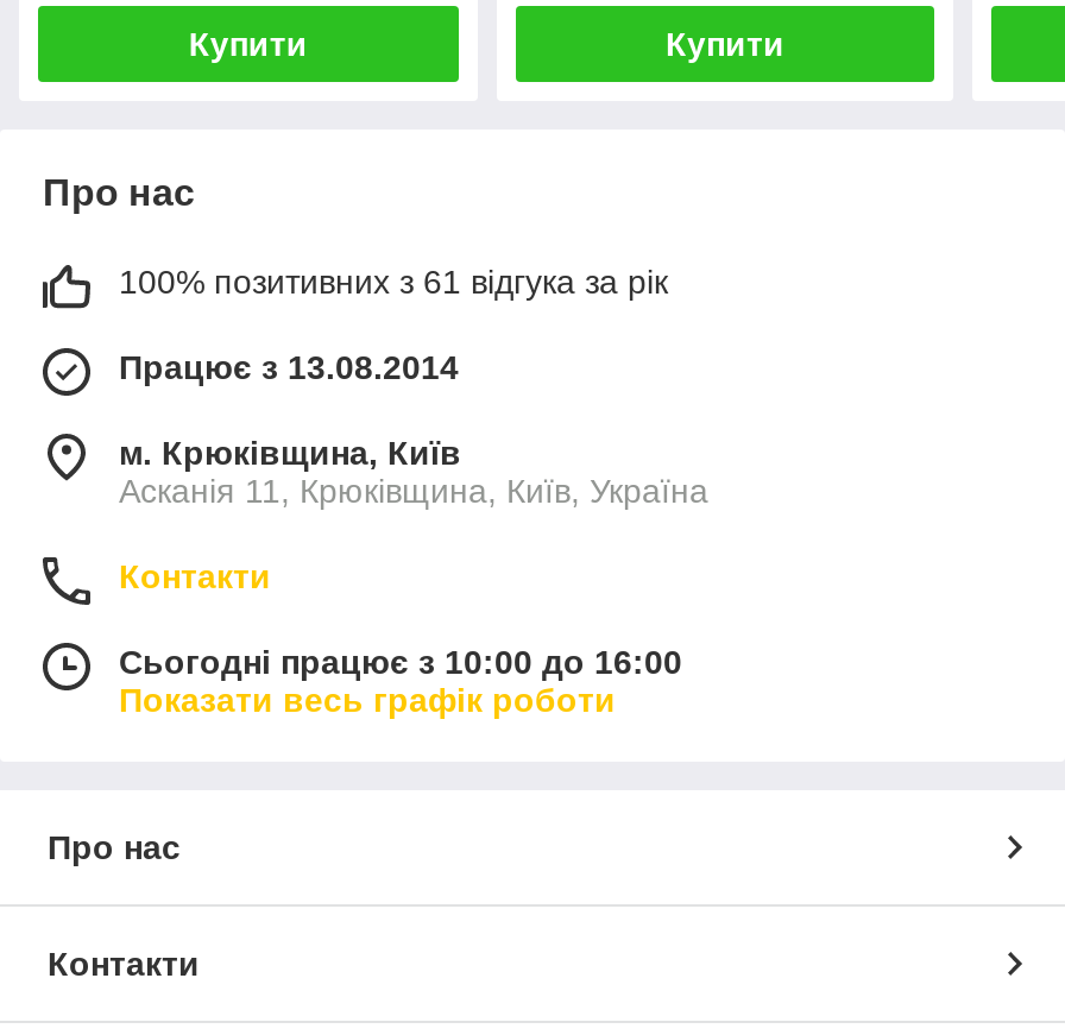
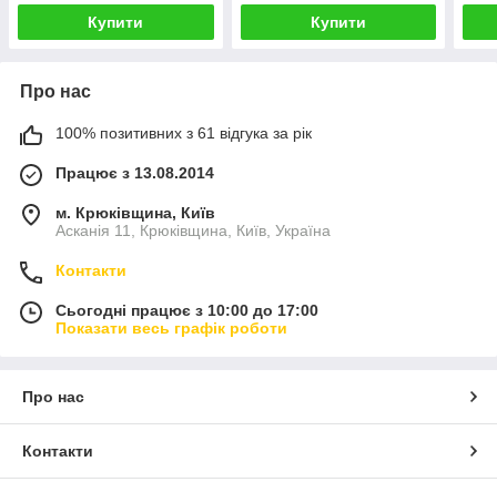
- Сьогодні працює з 10:00 до 16:00
+ Сьогодні працює з 10:00 до 17:00
